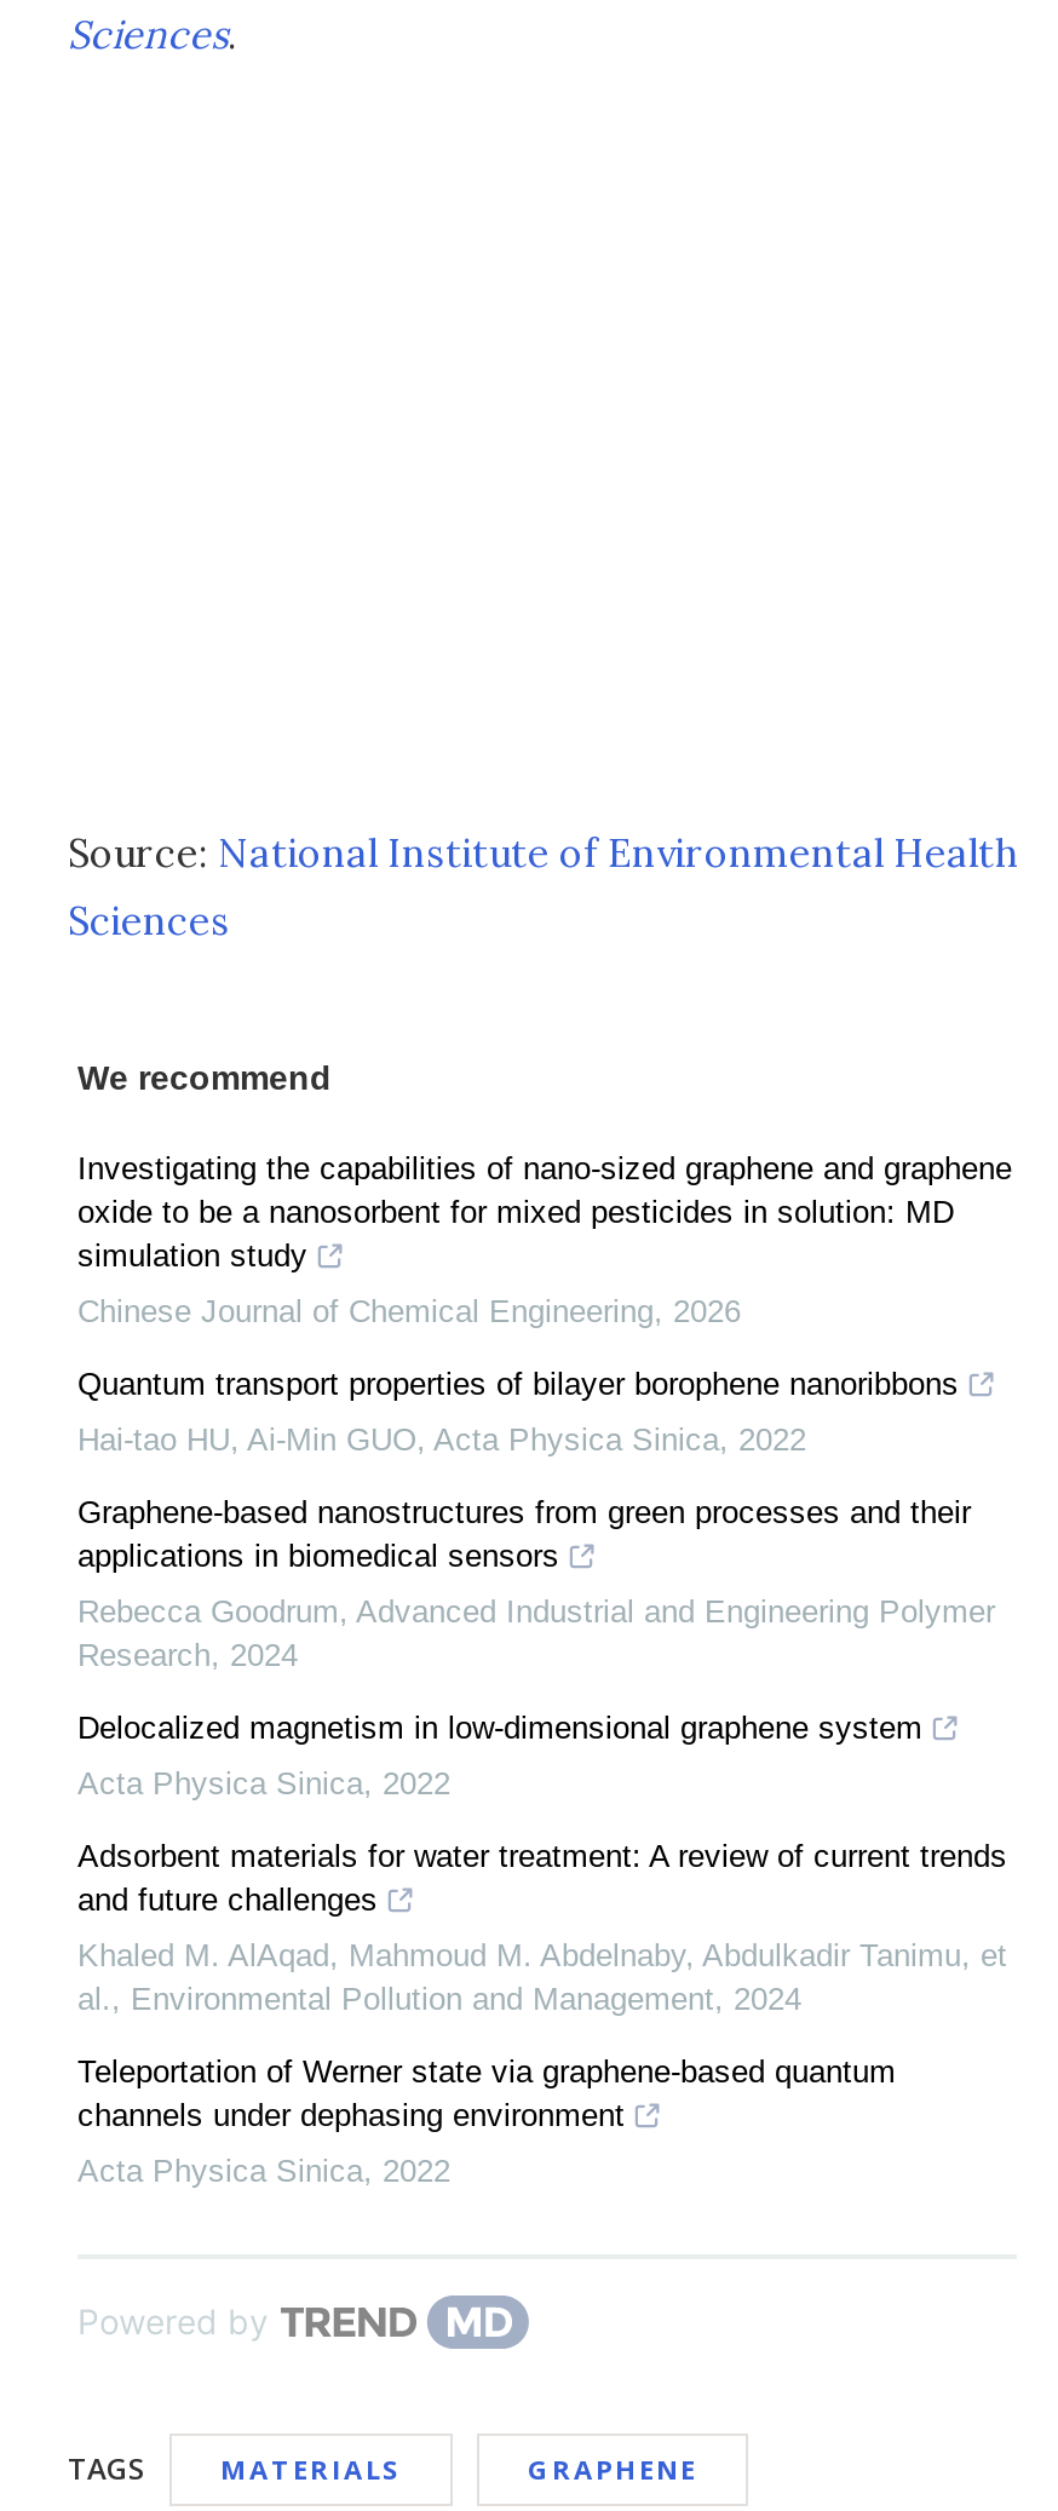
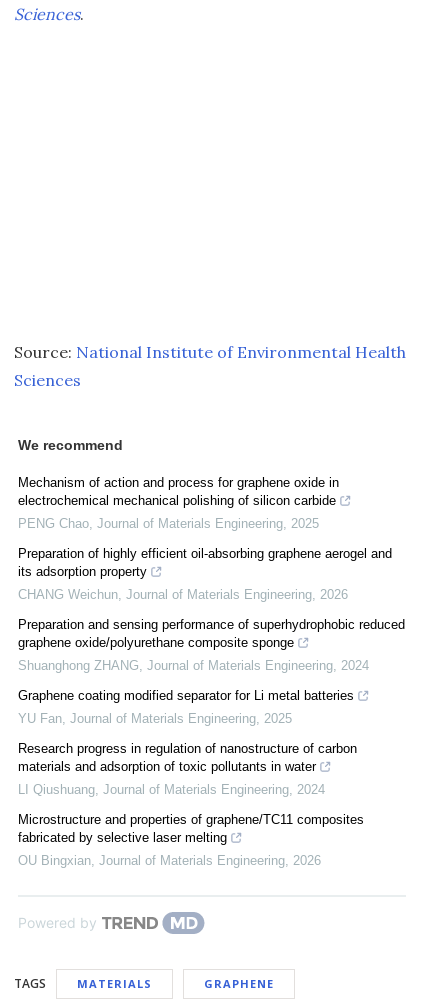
- Investigating the capabilities of nano-sized graphene and graphene
- oxide to be a nanosorbent for mixed pesticides in solution: MD
- simulation study
+ Mechanism of action and process for graphene oxide in
+ electrochemical mechanical polishing of silicon carbide

- Chinese Journal of Chemical Engineering, 2026
+ PENG Chao, Journal of Materials Engineering, 2025

- Quantum transport properties of bilayer borophene nanoribbons
+ Preparation of highly efficient oil-absorbing graphene aerogel and
+ its adsorption property

- Hai-tao HU, Ai-Min GUO, Acta Physica Sinica, 2022
+ CHANG Weichun, Journal of Materials Engineering, 2026

- Graphene-based nanostructures from green processes and their
- applications in biomedical sensors
+ Preparation and sensing performance of superhydrophobic reduced
+ graphene oxide/polyurethane composite sponge

- Rebecca Goodrum, Advanced Industrial and Engineering Polymer
- Research, 2024
+ Shuanghong ZHANG, Journal of Materials Engineering, 2024

- Delocalized magnetism in low-dimensional graphene system
+ Graphene coating modified separator for Li metal batteries

- Acta Physica Sinica, 2022
+ YU Fan, Journal of Materials Engineering, 2025

- Adsorbent materials for water treatment: A review of current trends
- and future challenges
+ Research progress in regulation of nanostructure of carbon
+ materials and adsorption of toxic pollutants in water

- Khaled M. AlAqad, Mahmoud M. Abdelnaby, Abdulkadir Tanimu, et
- al., Environmental Pollution and Management, 2024
+ LI Qiushuang, Journal of Materials Engineering, 2024

- Teleportation of Werner state via graphene-based quantum
- channels under dephasing environment
+ Microstructure and properties of graphene/TC11 composites
+ fabricated by selective laser melting

- Acta Physica Sinica, 2022
+ OU Bingxian, Journal of Materials Engineering, 2026
